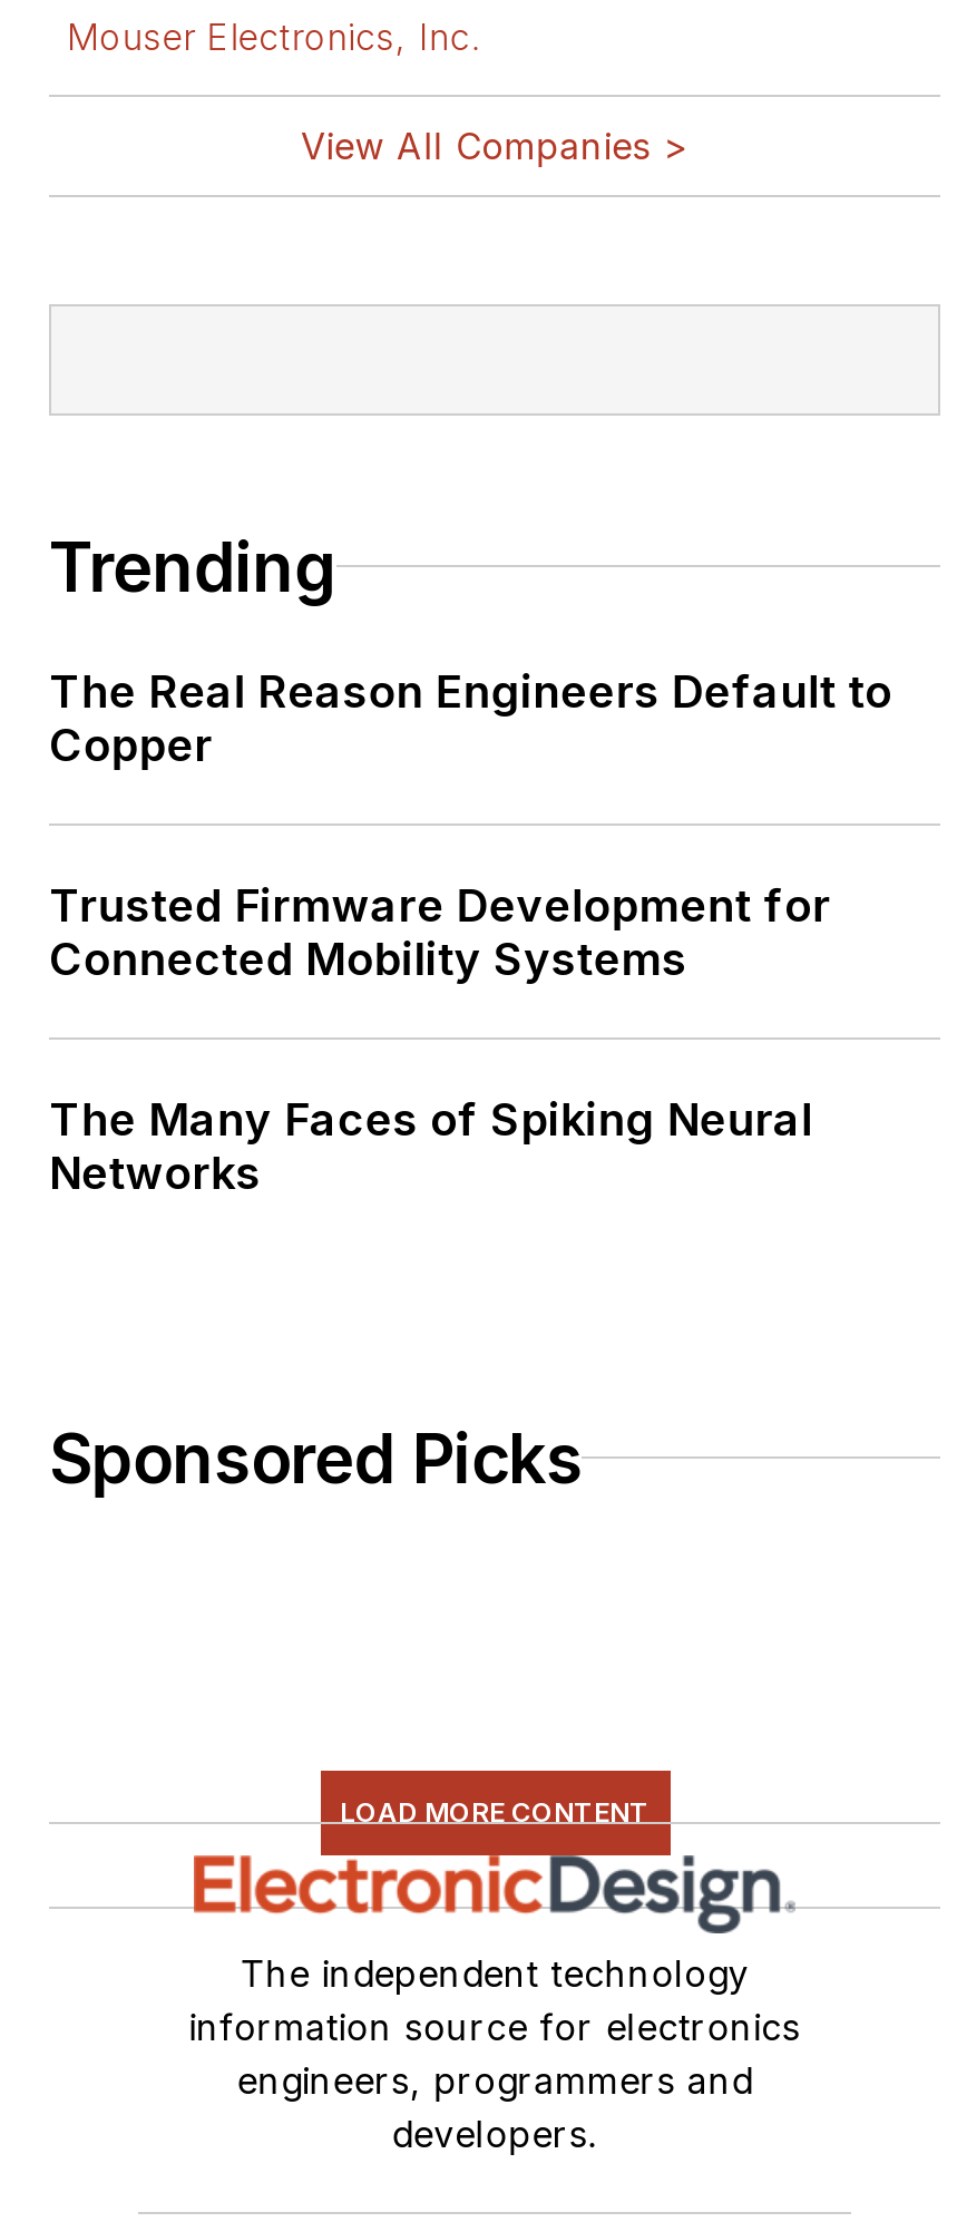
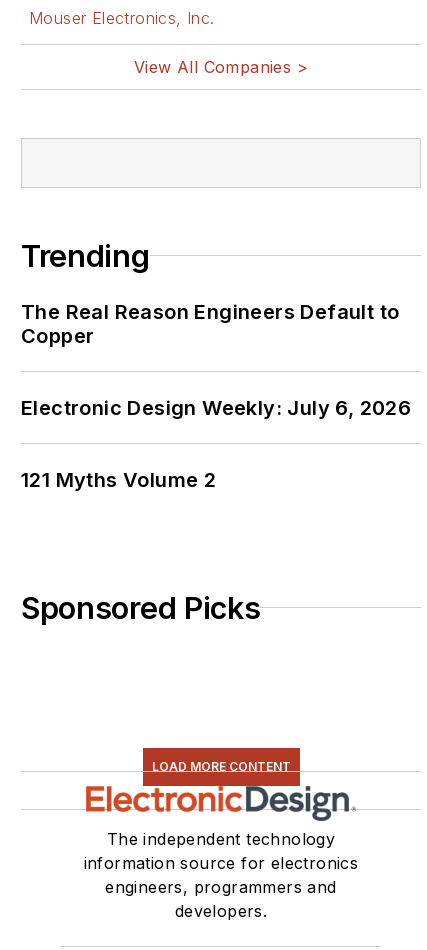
- Trusted Firmware Development for
- Connected Mobility Systems
+ Electronic Design Weekly: July 6, 2026

- The Many Faces of Spiking Neural
- Networks
+ 121 Myths Volume 2
